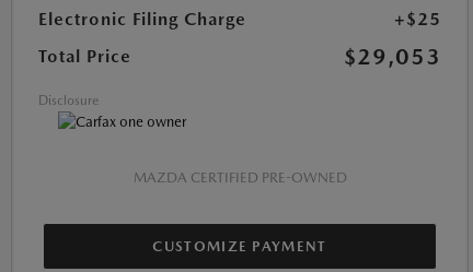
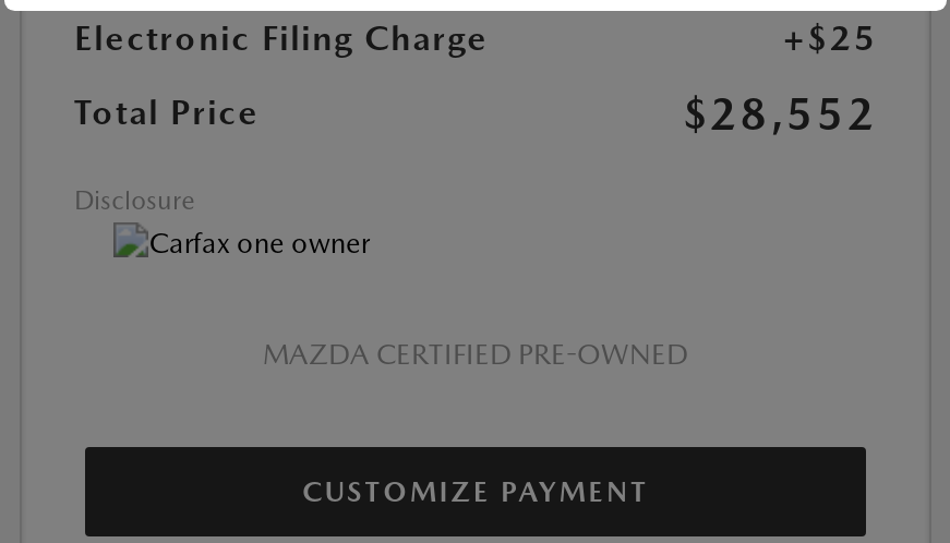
- $29,053
+ $28,552
